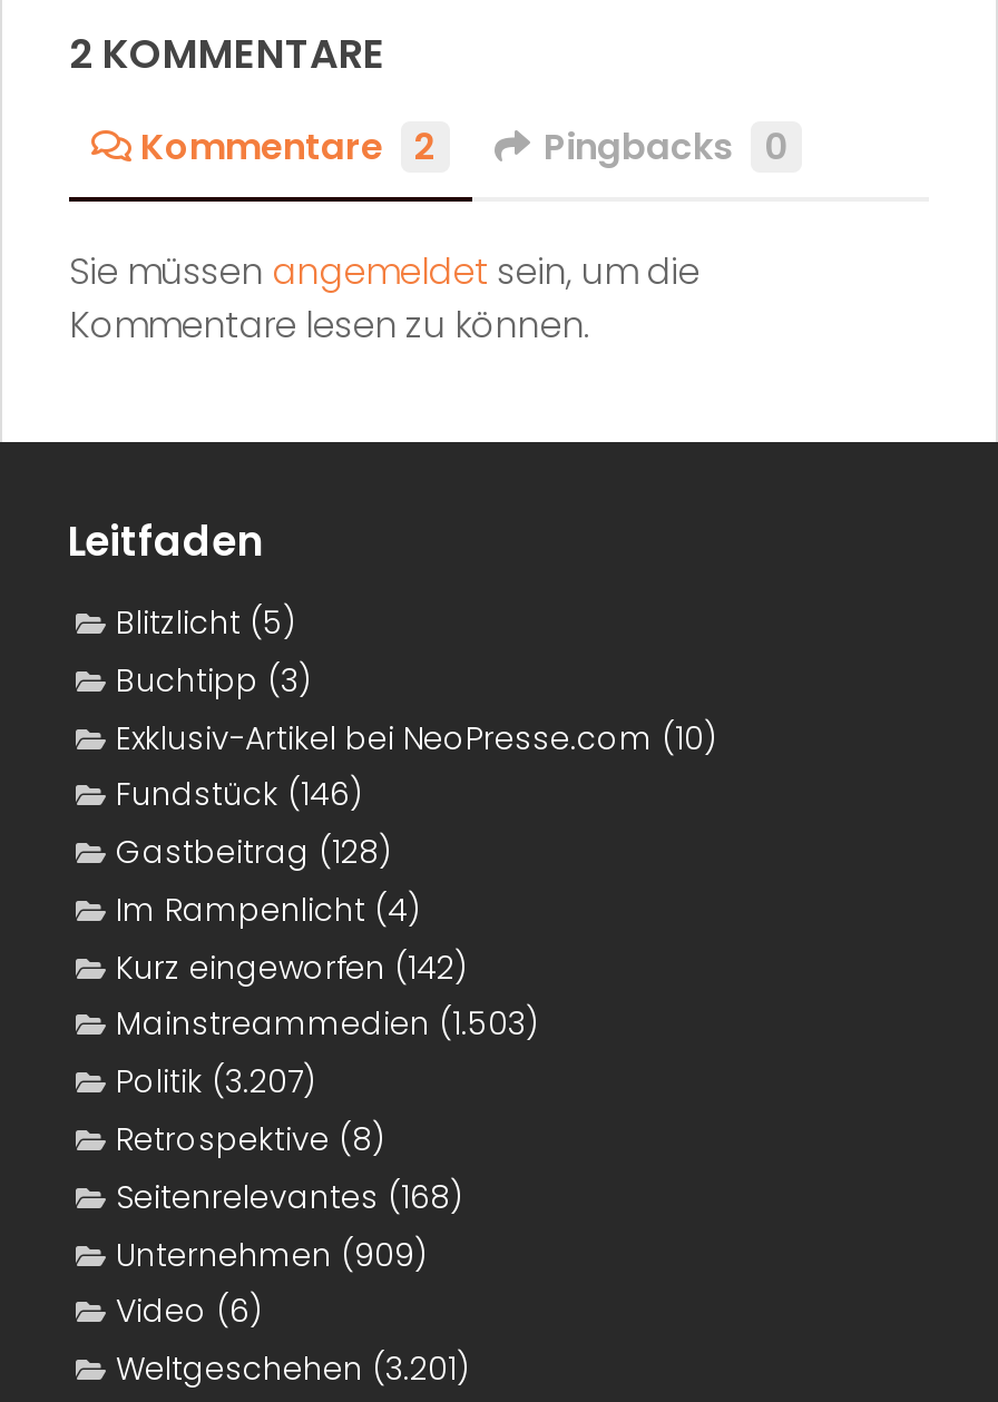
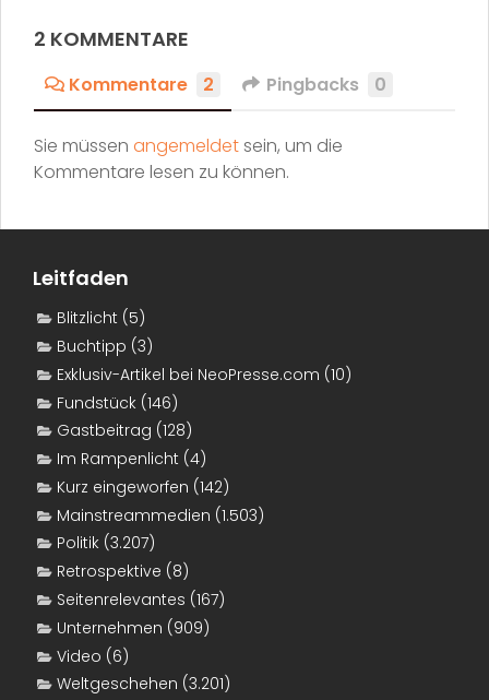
- Seitenrelevantes (168)
+ Seitenrelevantes (167)
